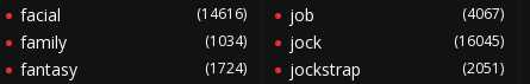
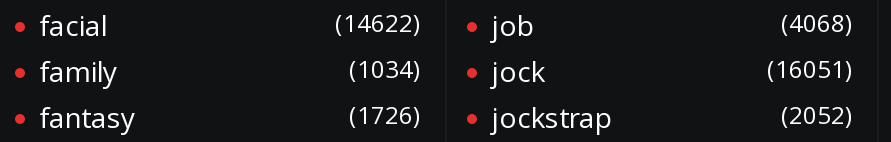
- (14616)
+ (14622)

- (4067)
+ (4068)

- (16045)
+ (16051)

- (1724)
+ (1726)

- (2051)
+ (2052)
